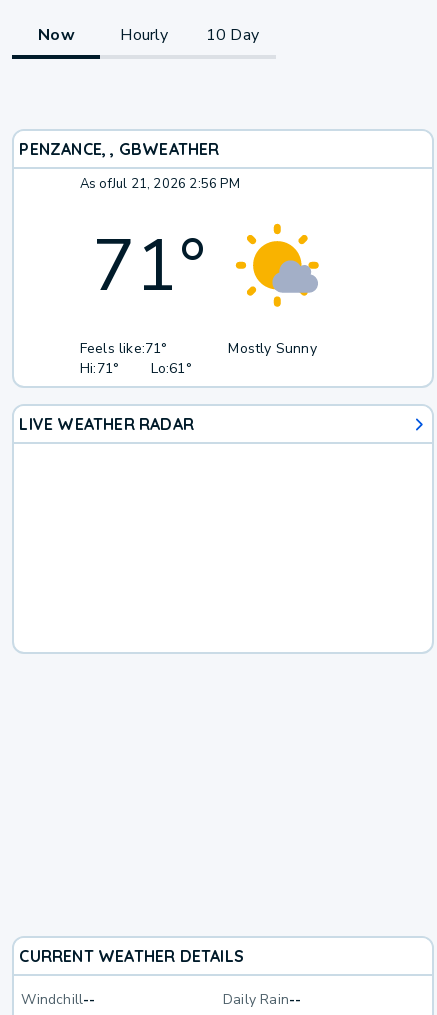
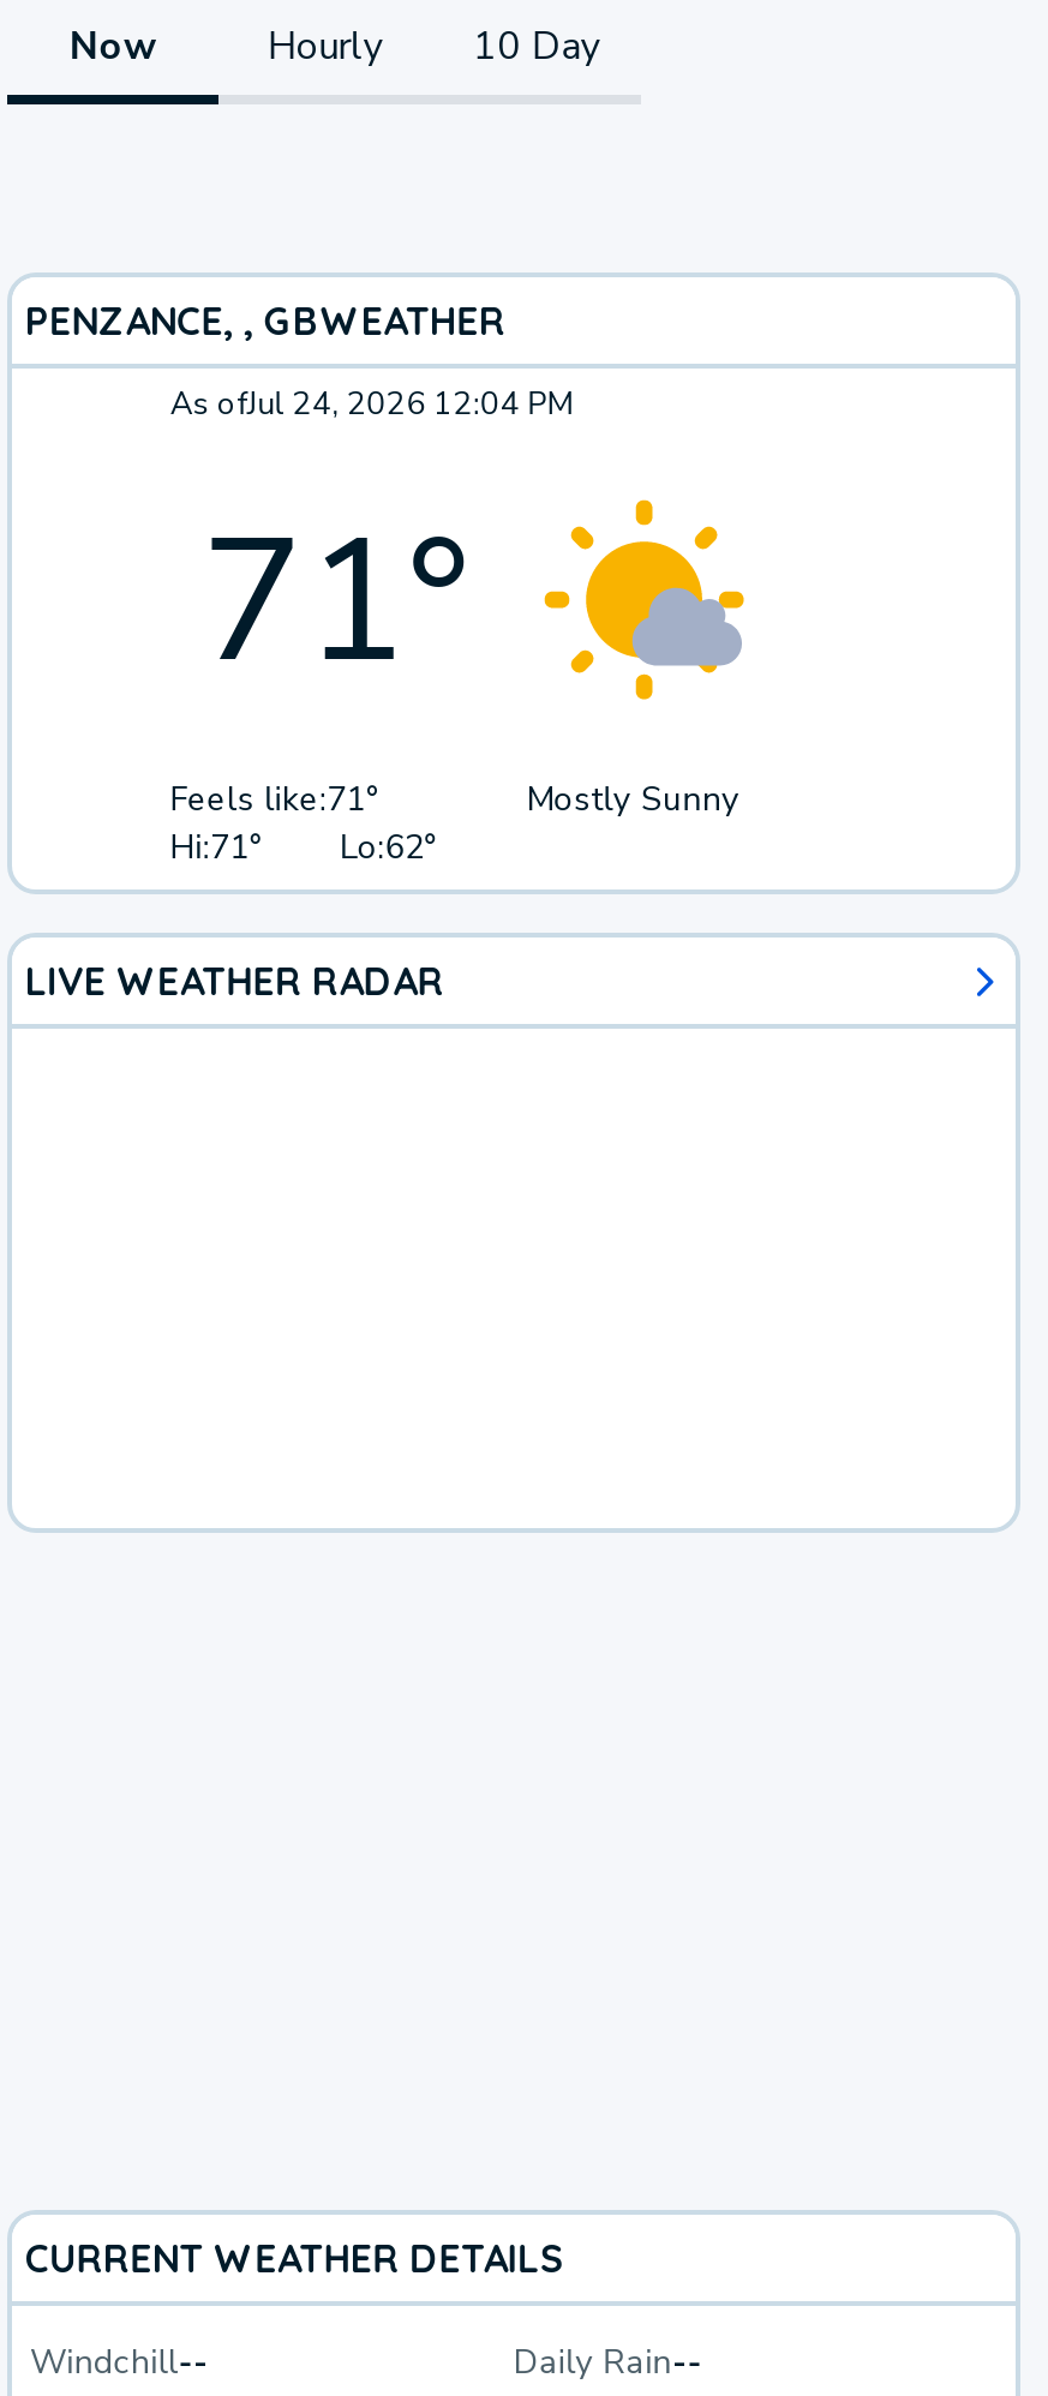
- As ofJul 21, 2026 2:56 PM
+ As ofJul 24, 2026 12:04 PM

- Hi:71° Lo:61°
+ Hi:71° Lo:62°
